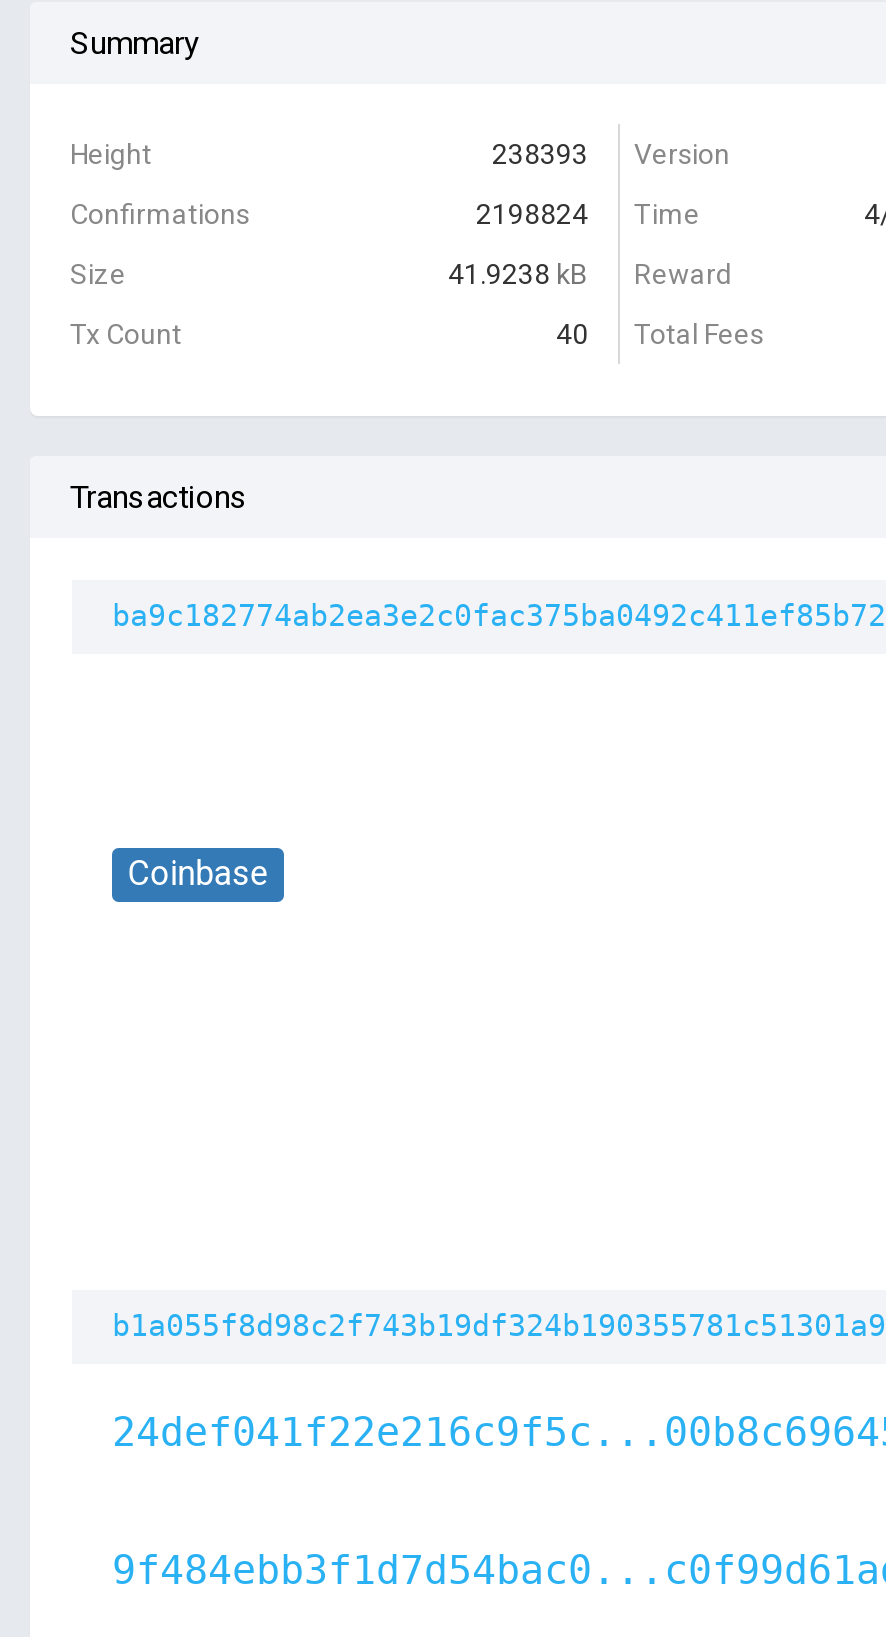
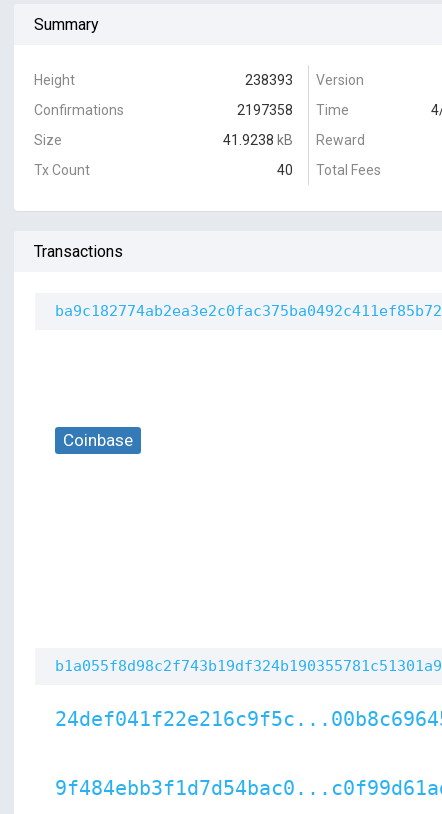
- 2198824 Time
+ 2197358 Time
